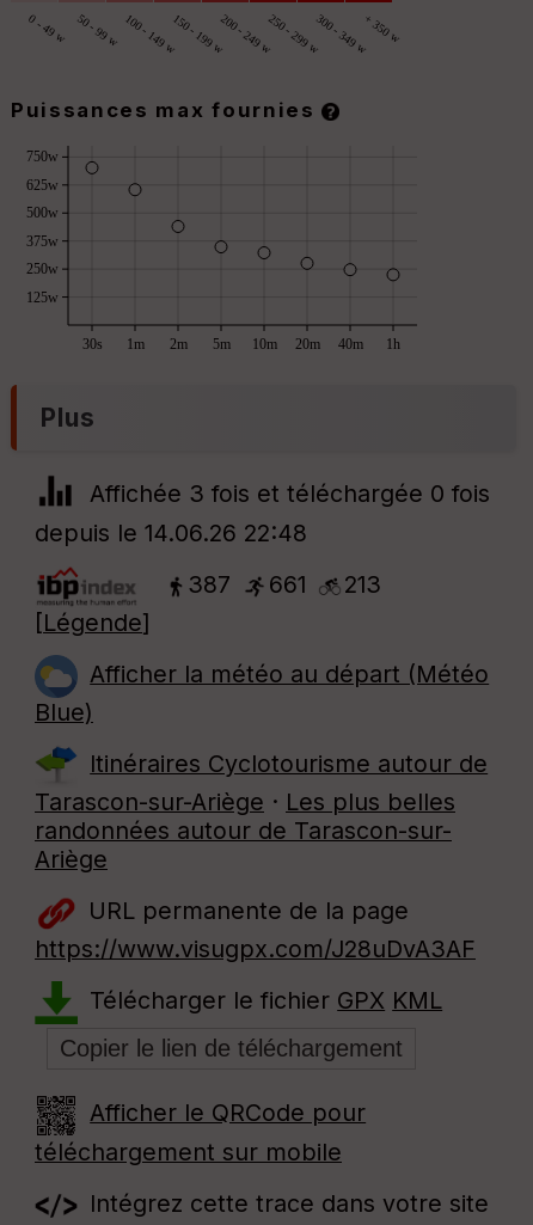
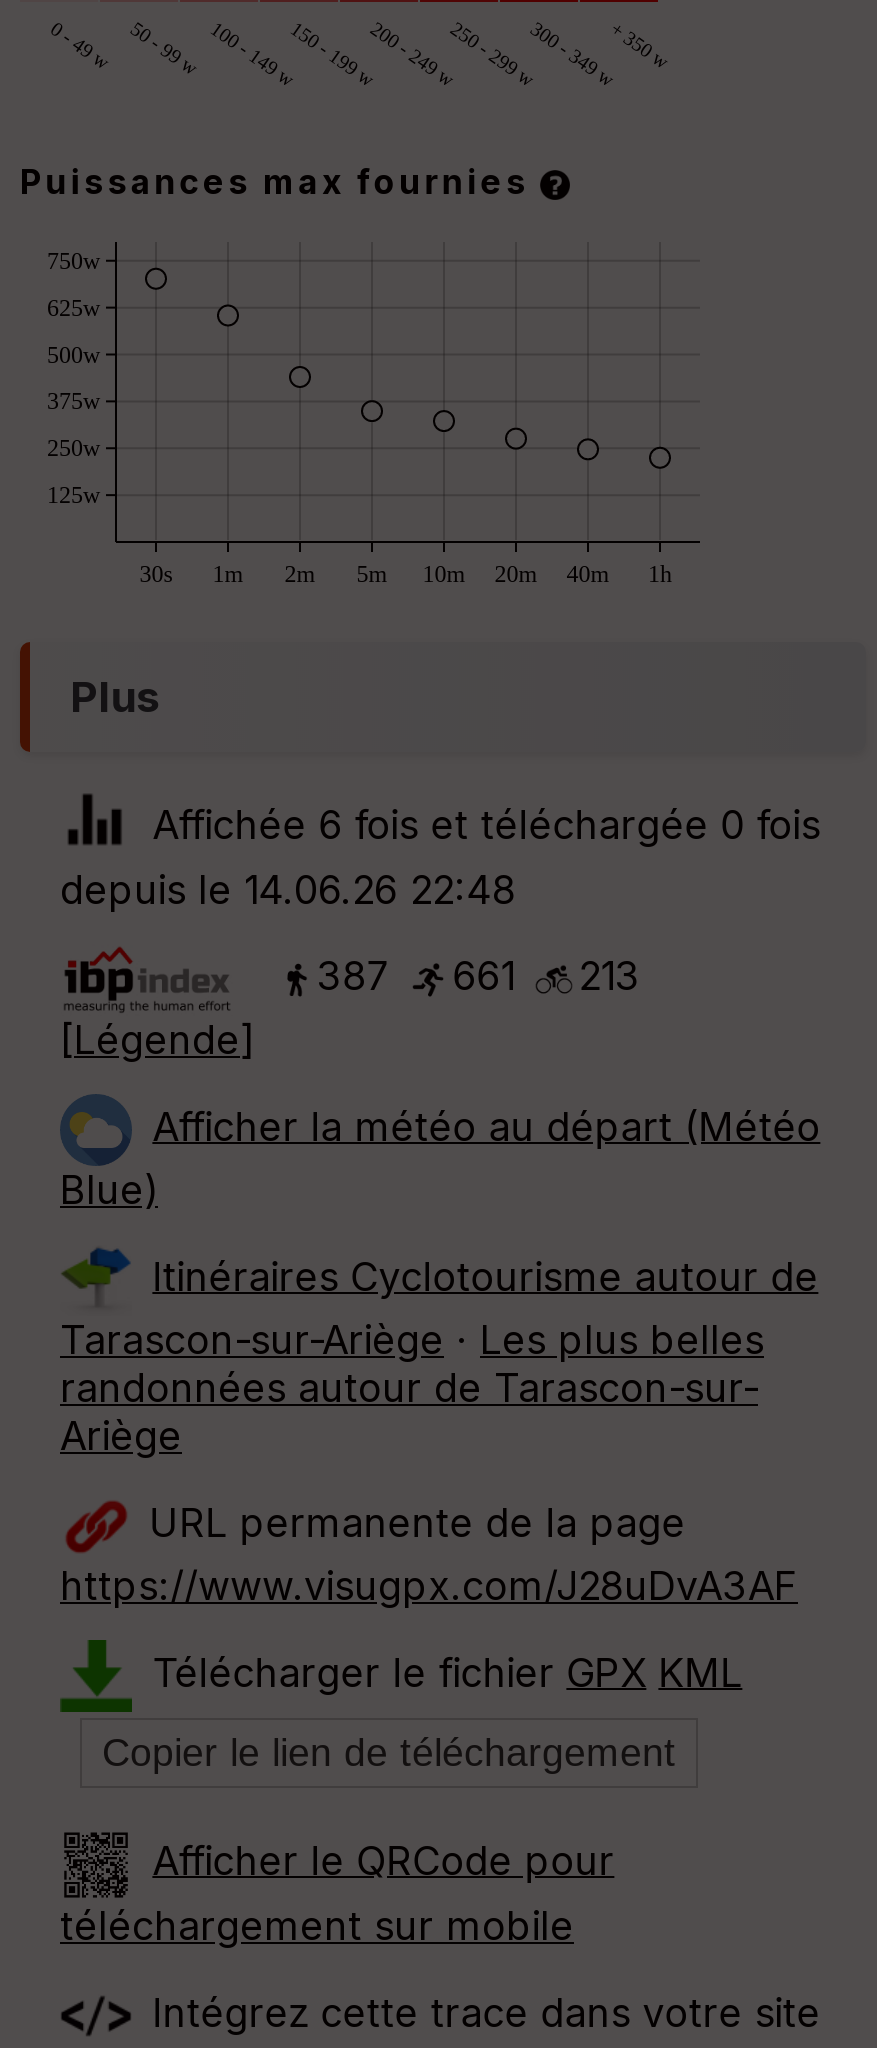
- Affichée 3 fois et téléchargée 0 fois
+ Affichée 6 fois et téléchargée 0 fois
